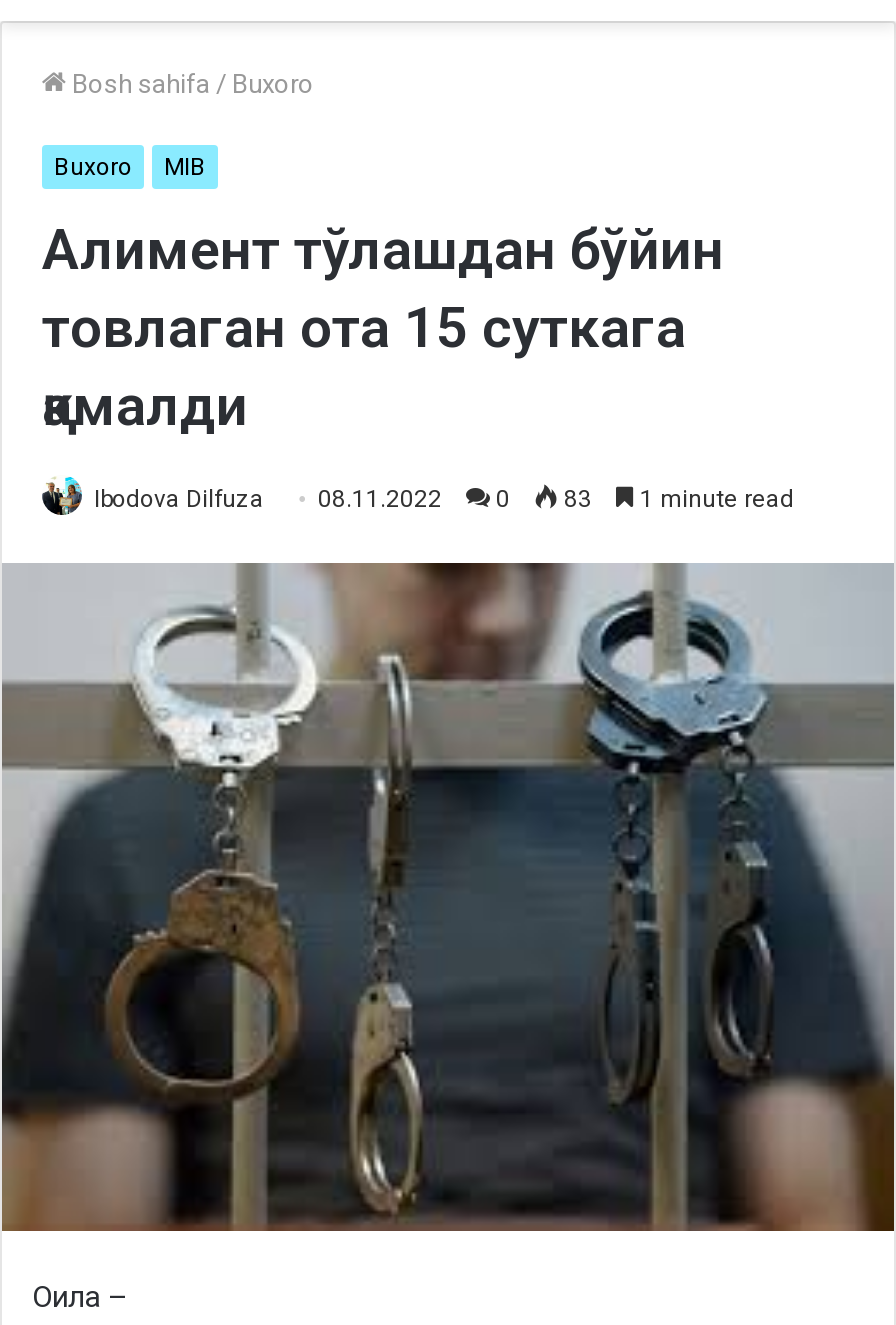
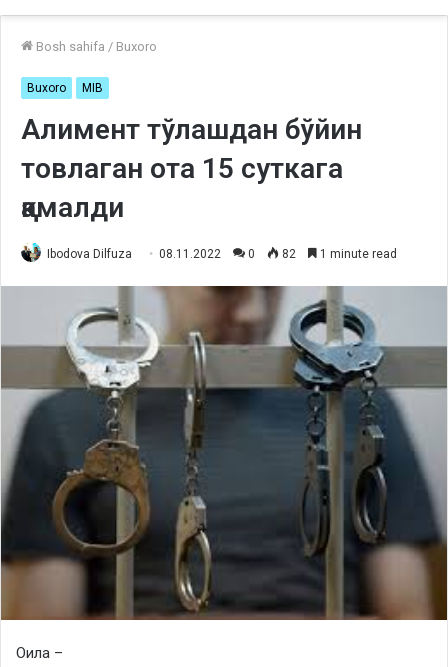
- Ibodova Dilfuza 08.11.2022 0 83 1 minute read
+ Ibodova Dilfuza 08.11.2022 0 82 1 minute read
